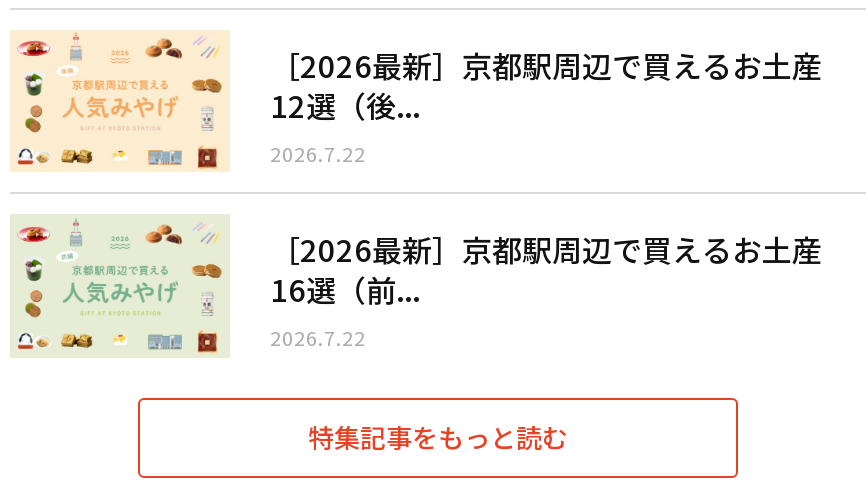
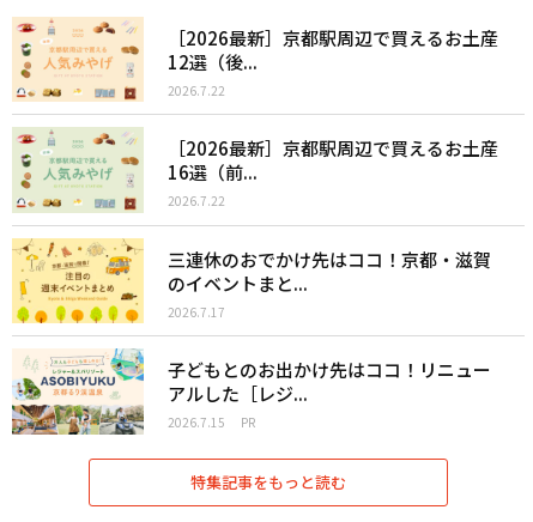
+ [image]

+ [image]
+ 三連休のおでかけ先はココ！京都・滋賀
+ のイベントまと...
+ 2026.7.17
+ 子どもとのお出かけ先はココ！リニュー
+ アルした［レジ...
+ 2026.7.15
+ PR
